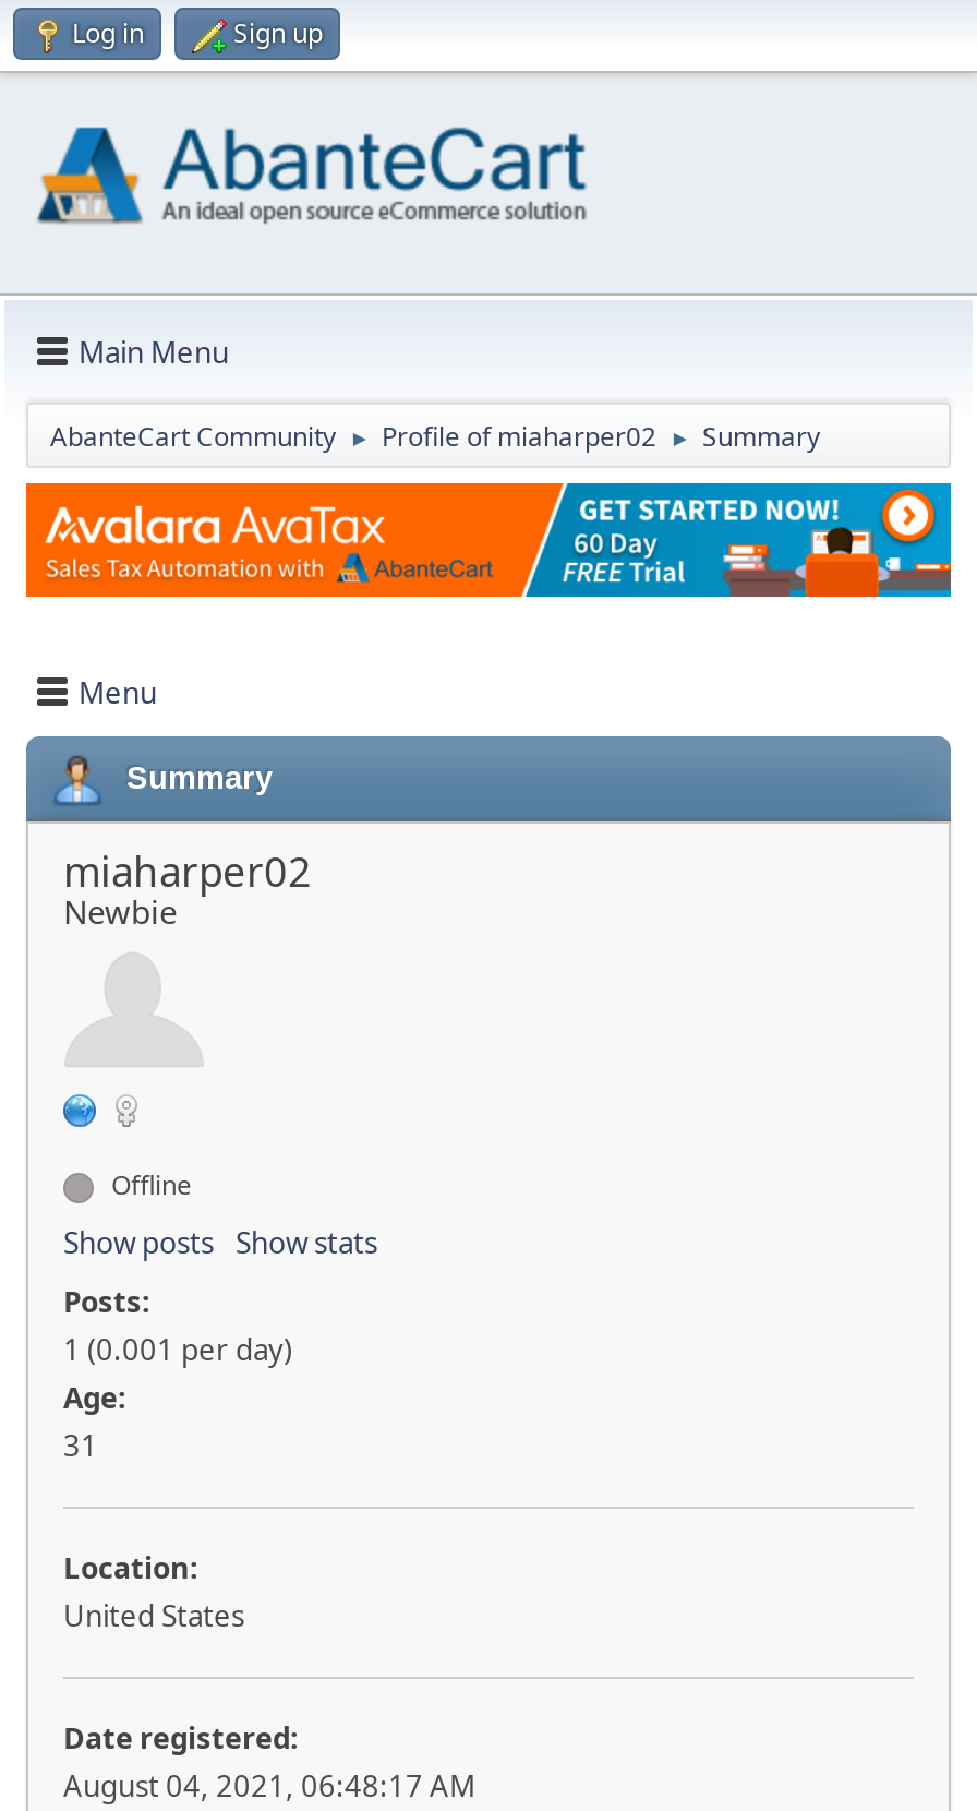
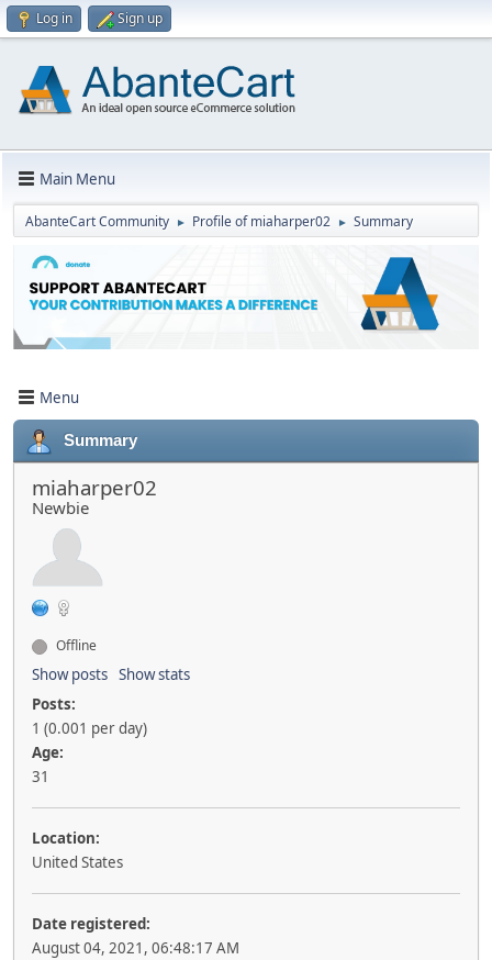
- [image]
+ [image]
